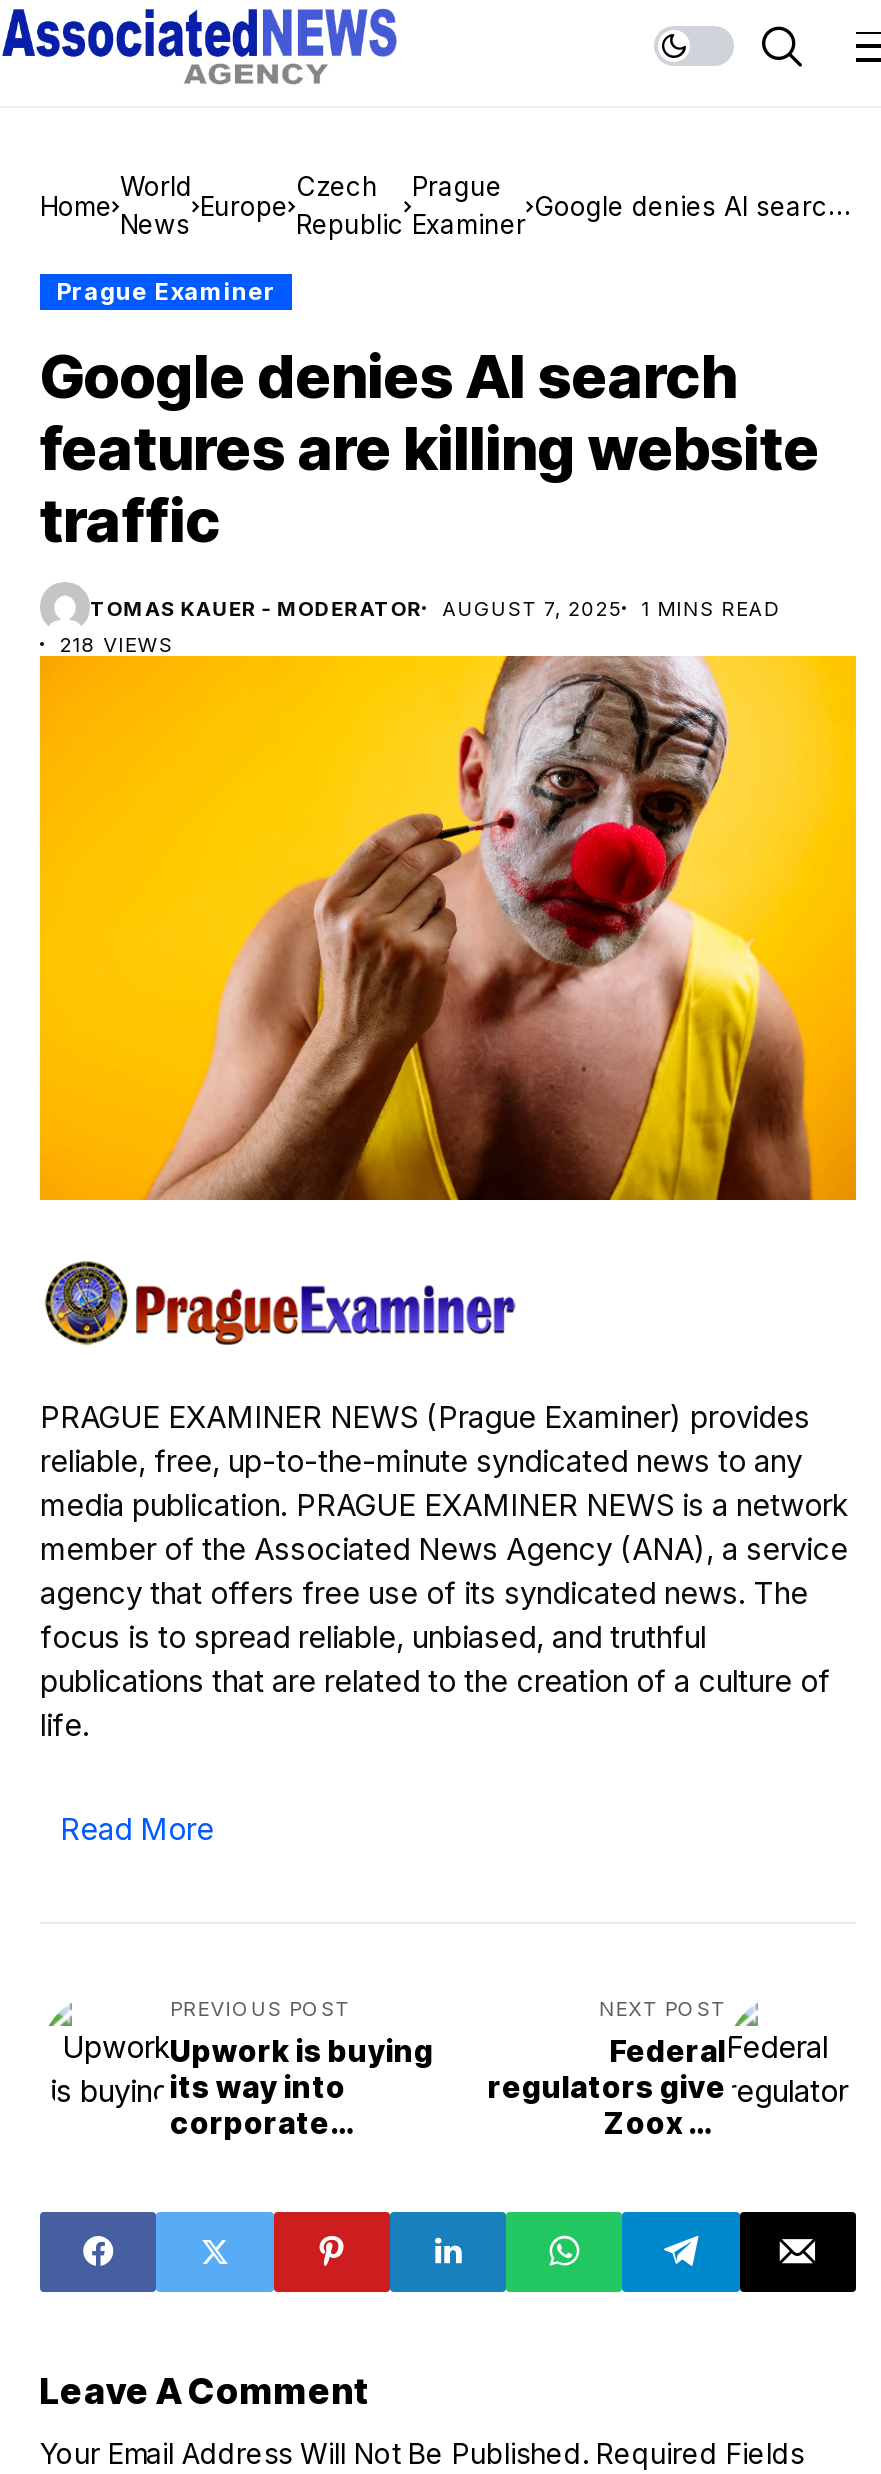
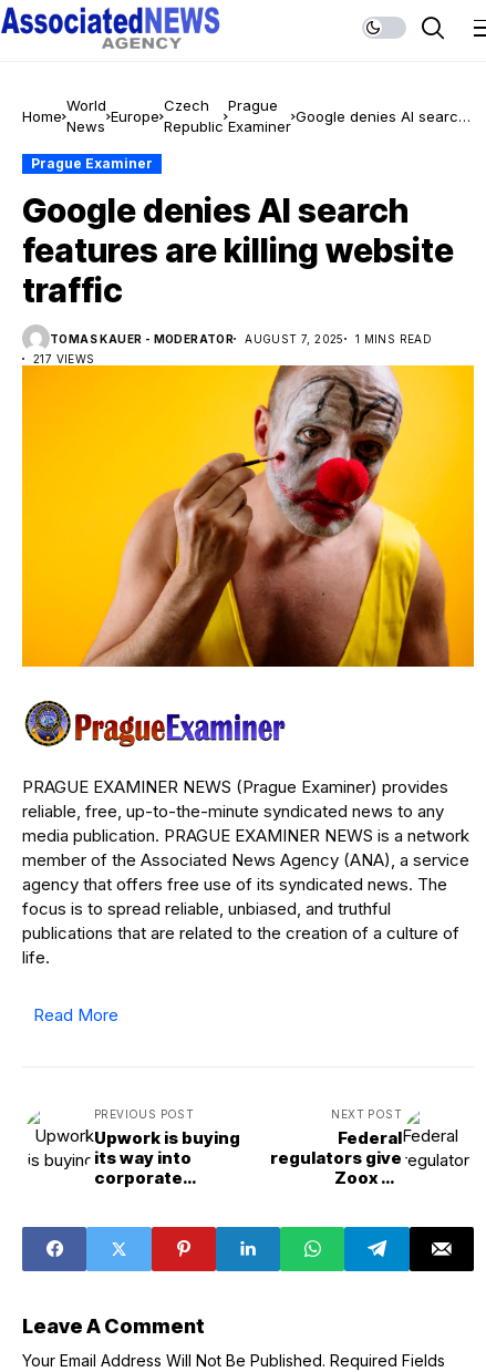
- 218 VIEWS
+ 217 VIEWS
